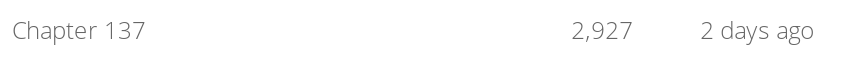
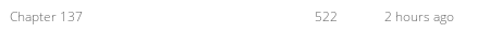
- 2,927
+ 522

- 2 days ago
+ 2 hours ago
